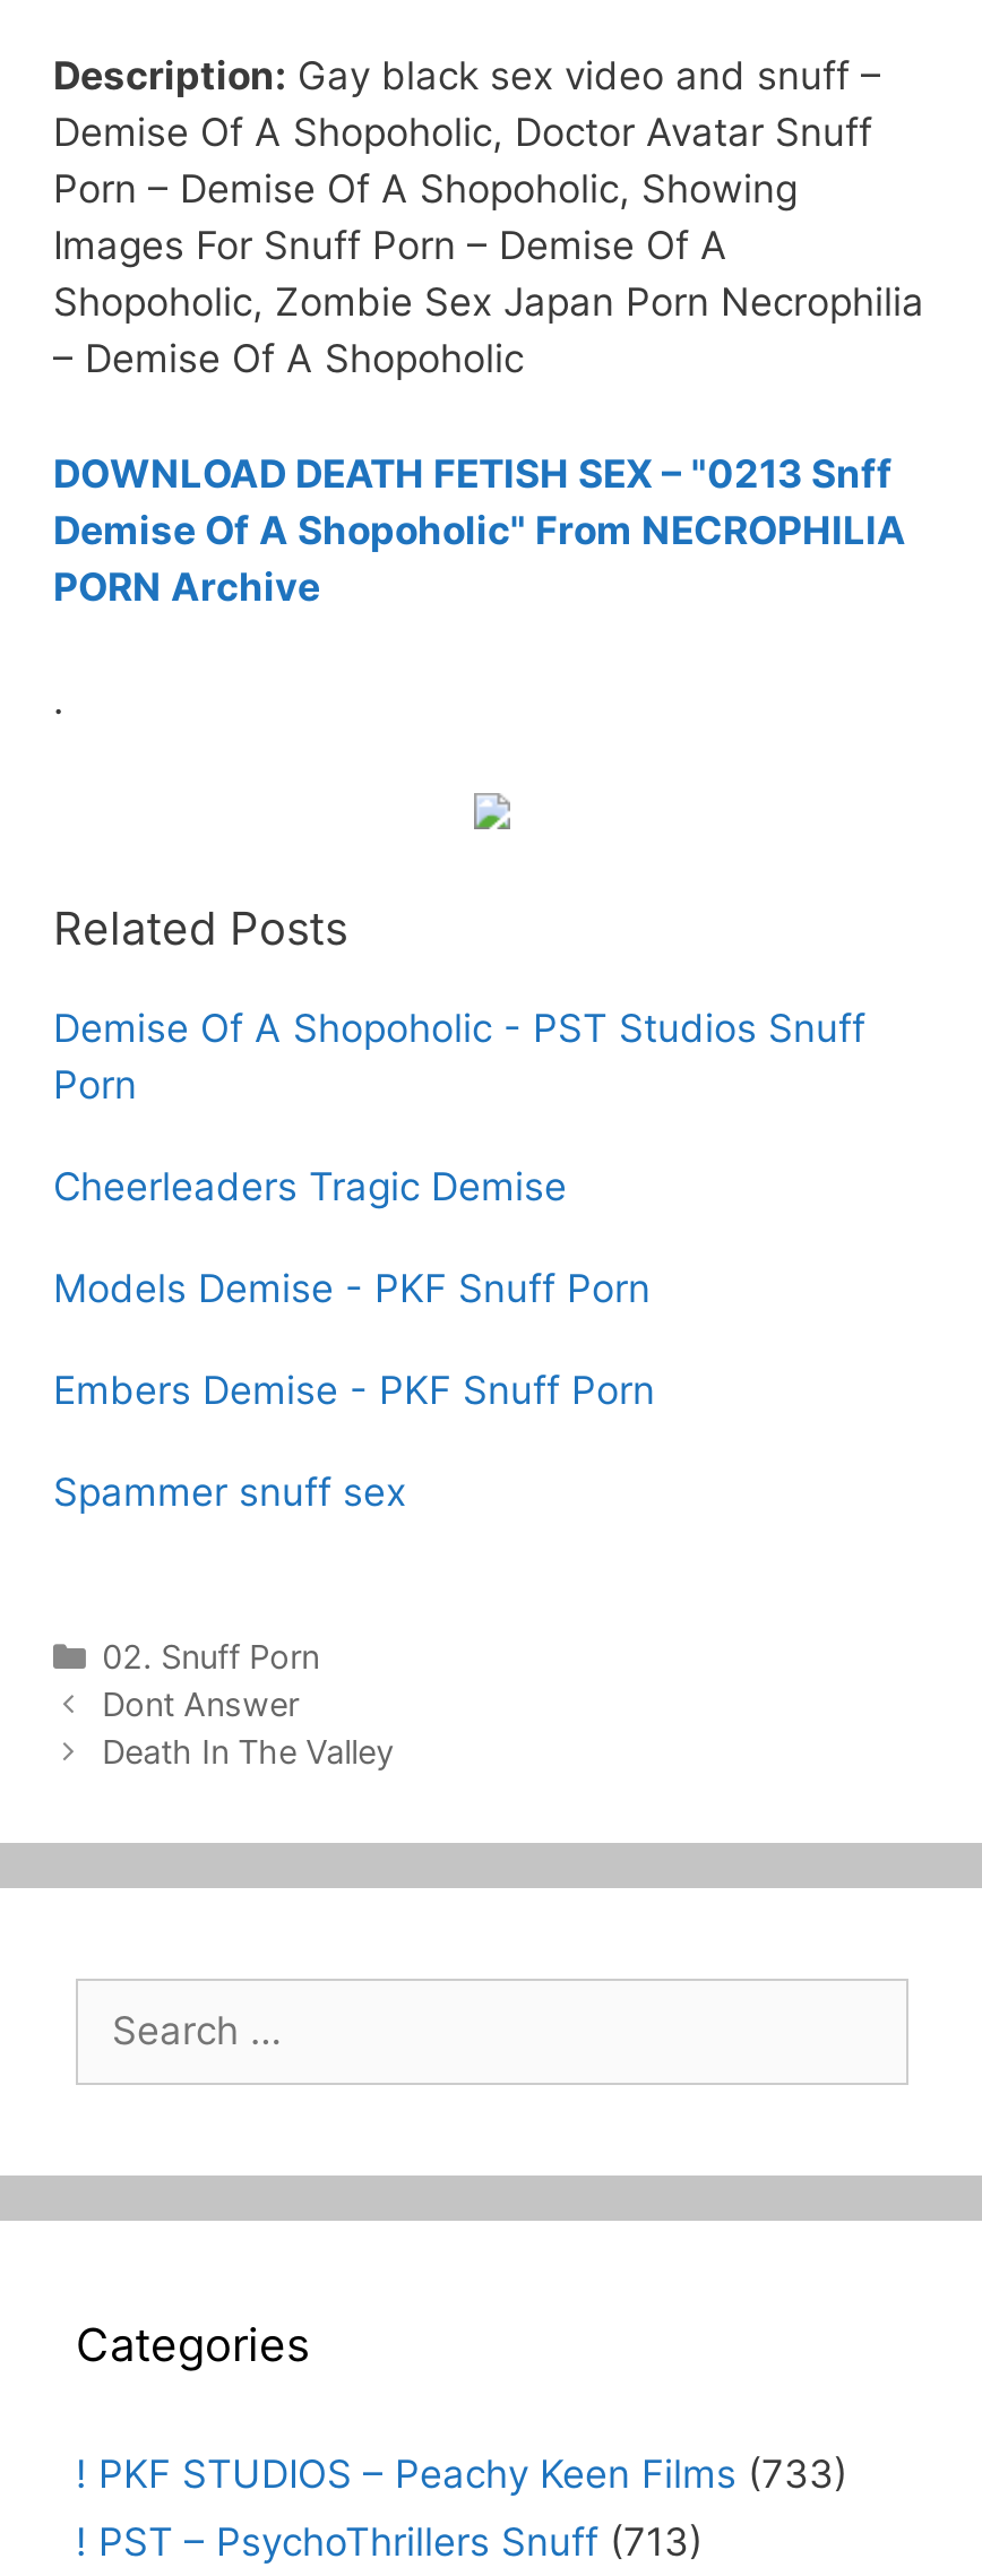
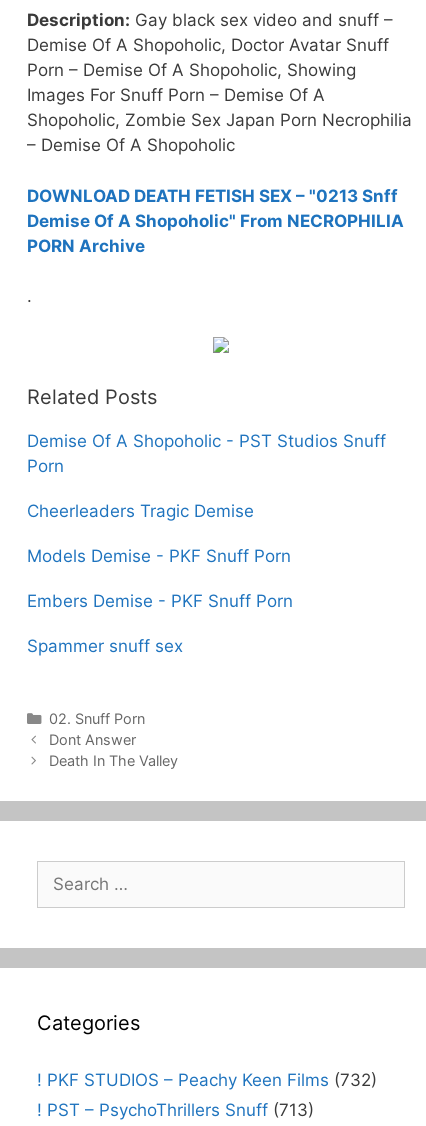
- ! PKF STUDIOS – Peachy Keen Films (733)
+ ! PKF STUDIOS – Peachy Keen Films (732)
